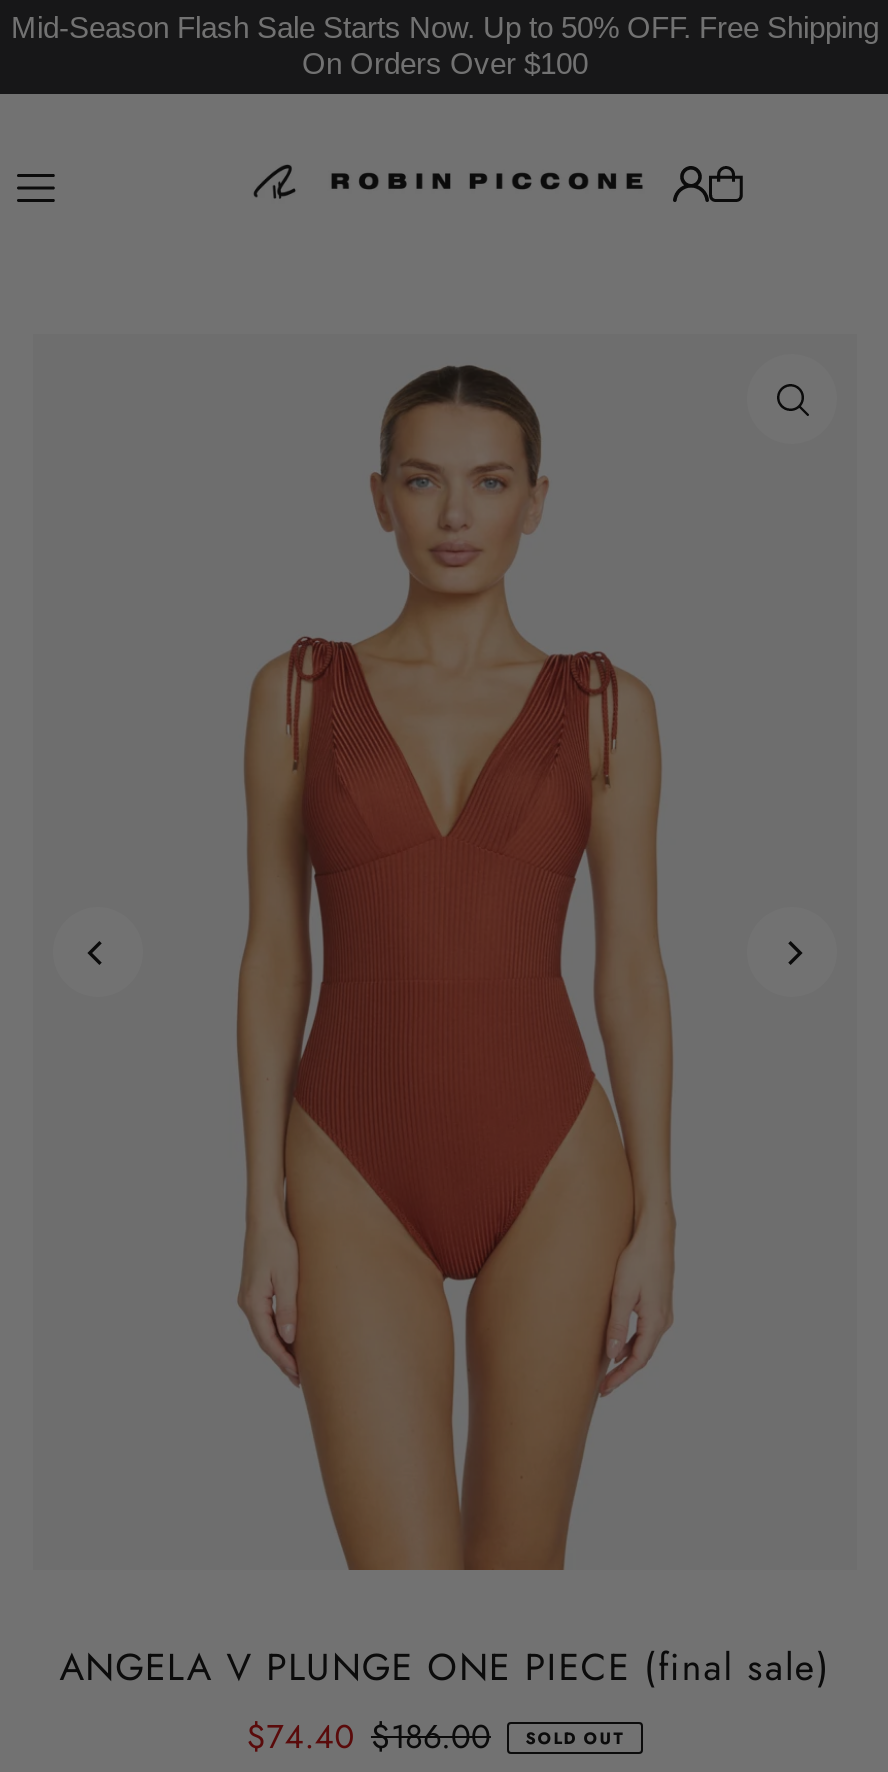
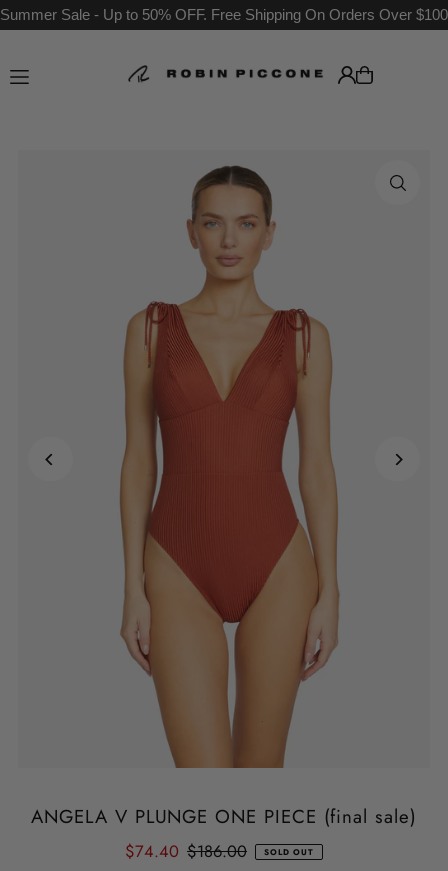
- Mid-Season Flash Sale Starts Now. Up to 50% OFF. Free Shipping
- On Orders Over $100
+ Summer Sale - Up to 50% OFF. Free Shipping On Orders Over $100
